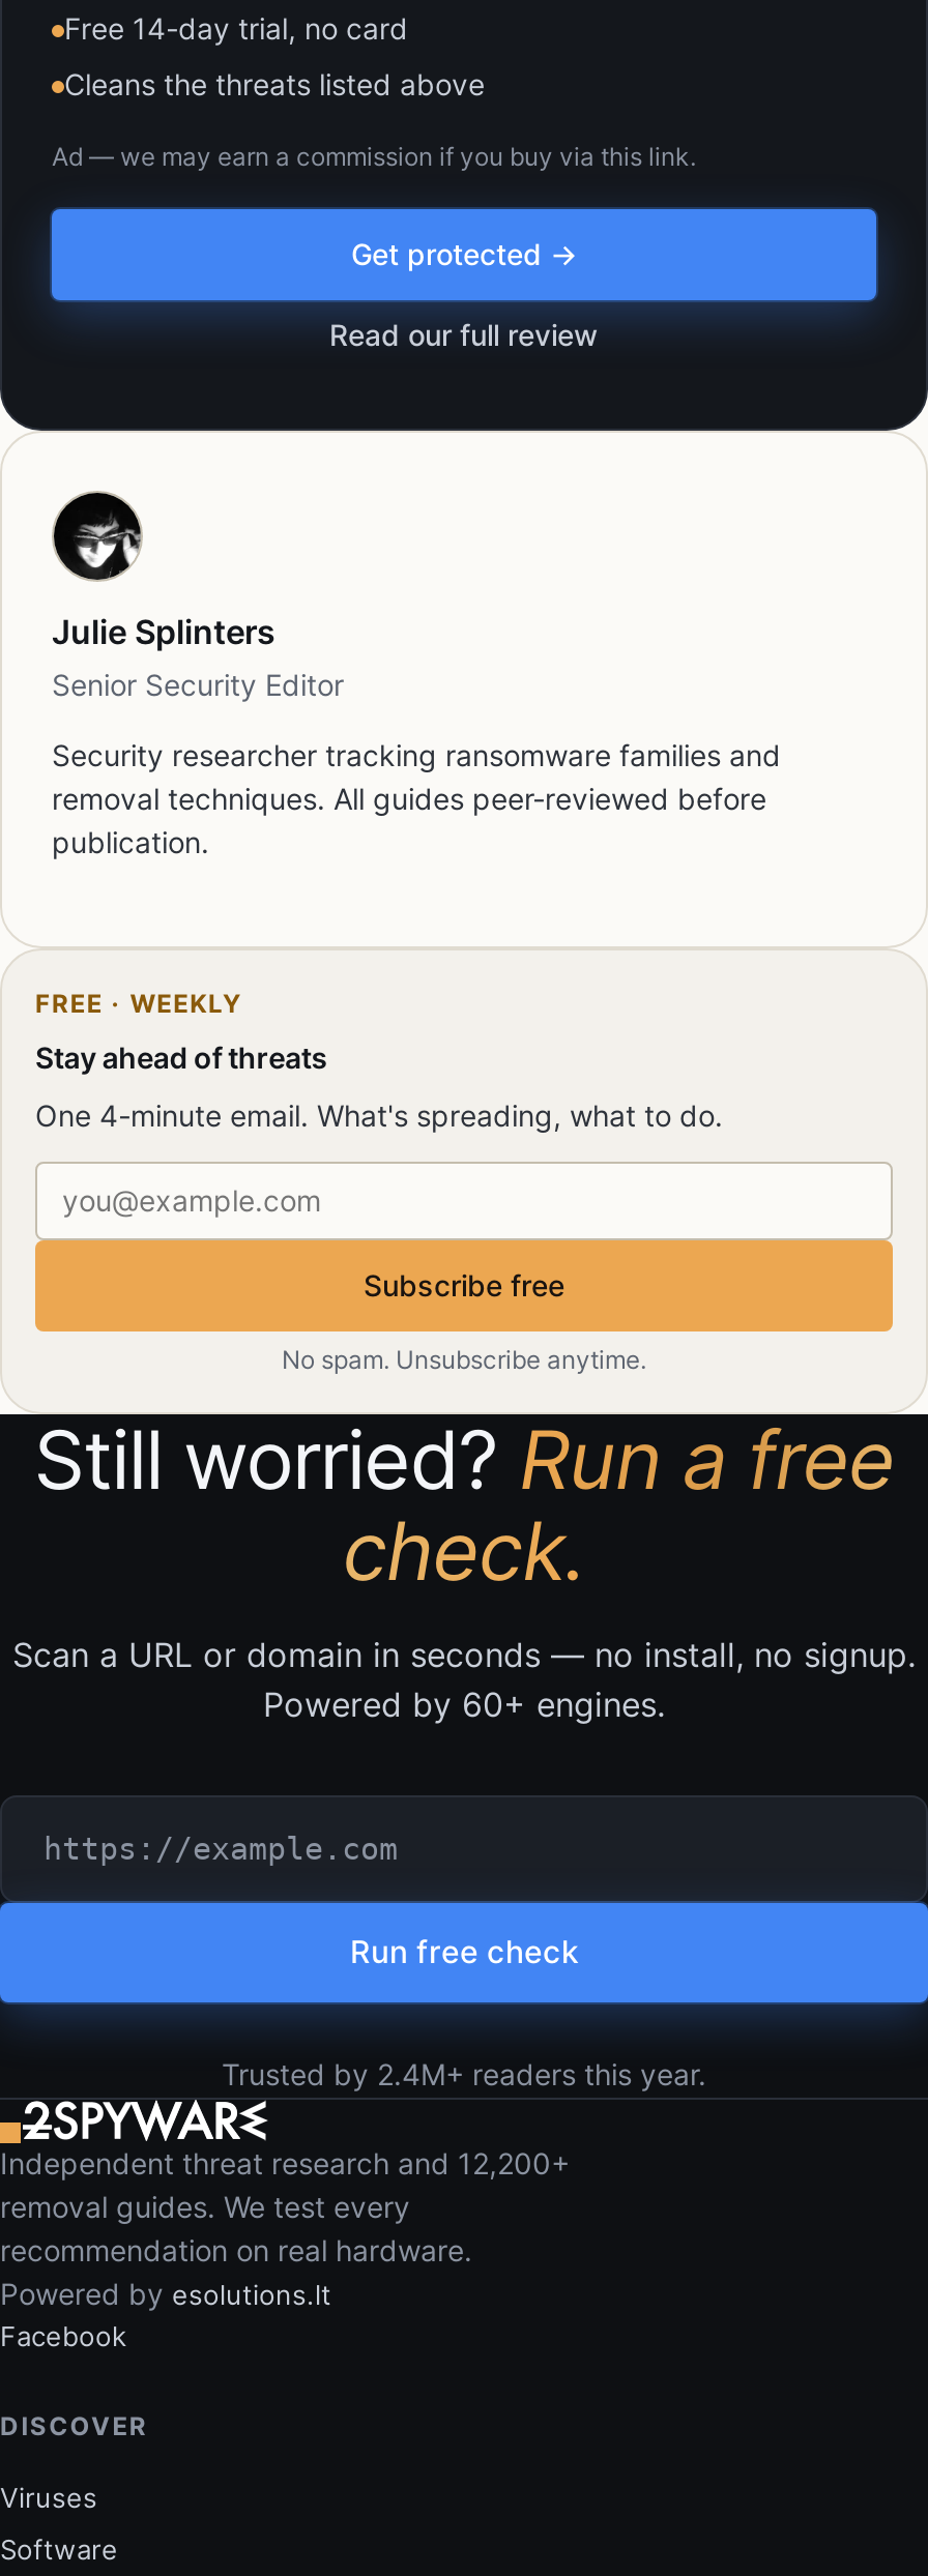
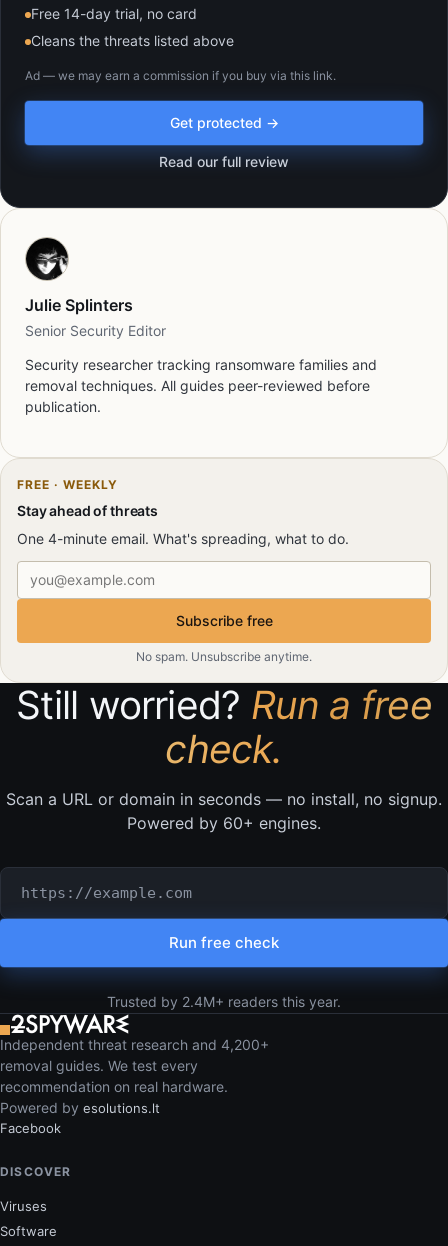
- Independent threat research and 12,200+
+ Independent threat research and 4,200+
